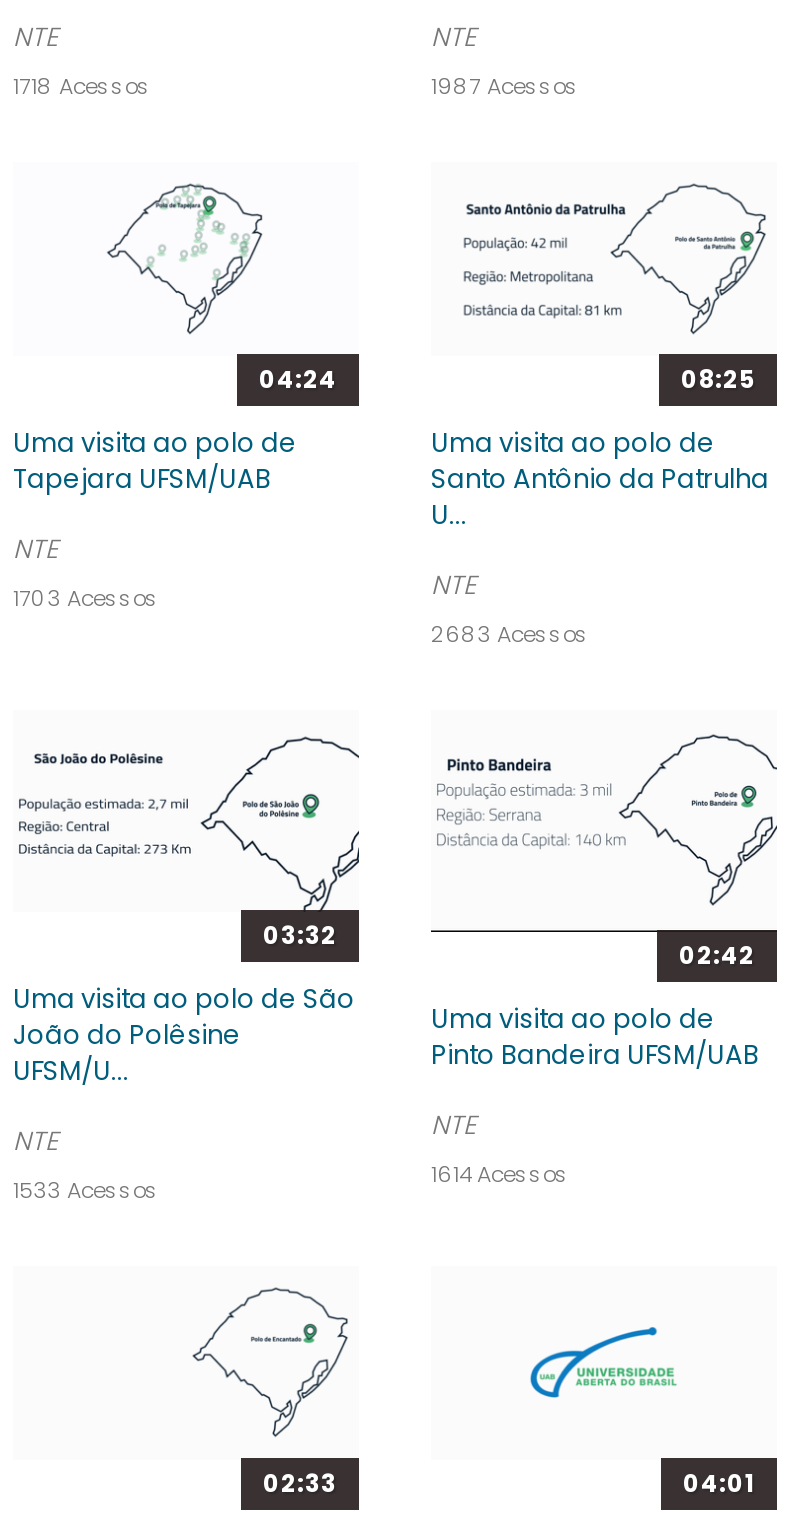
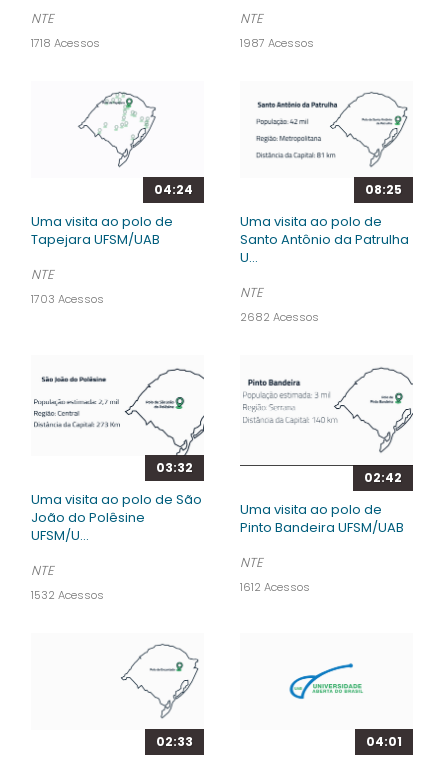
- 2683 Acessos
+ 2682 Acessos

- 1614 Acessos
+ 1612 Acessos

- 1533 Acessos
+ 1532 Acessos
